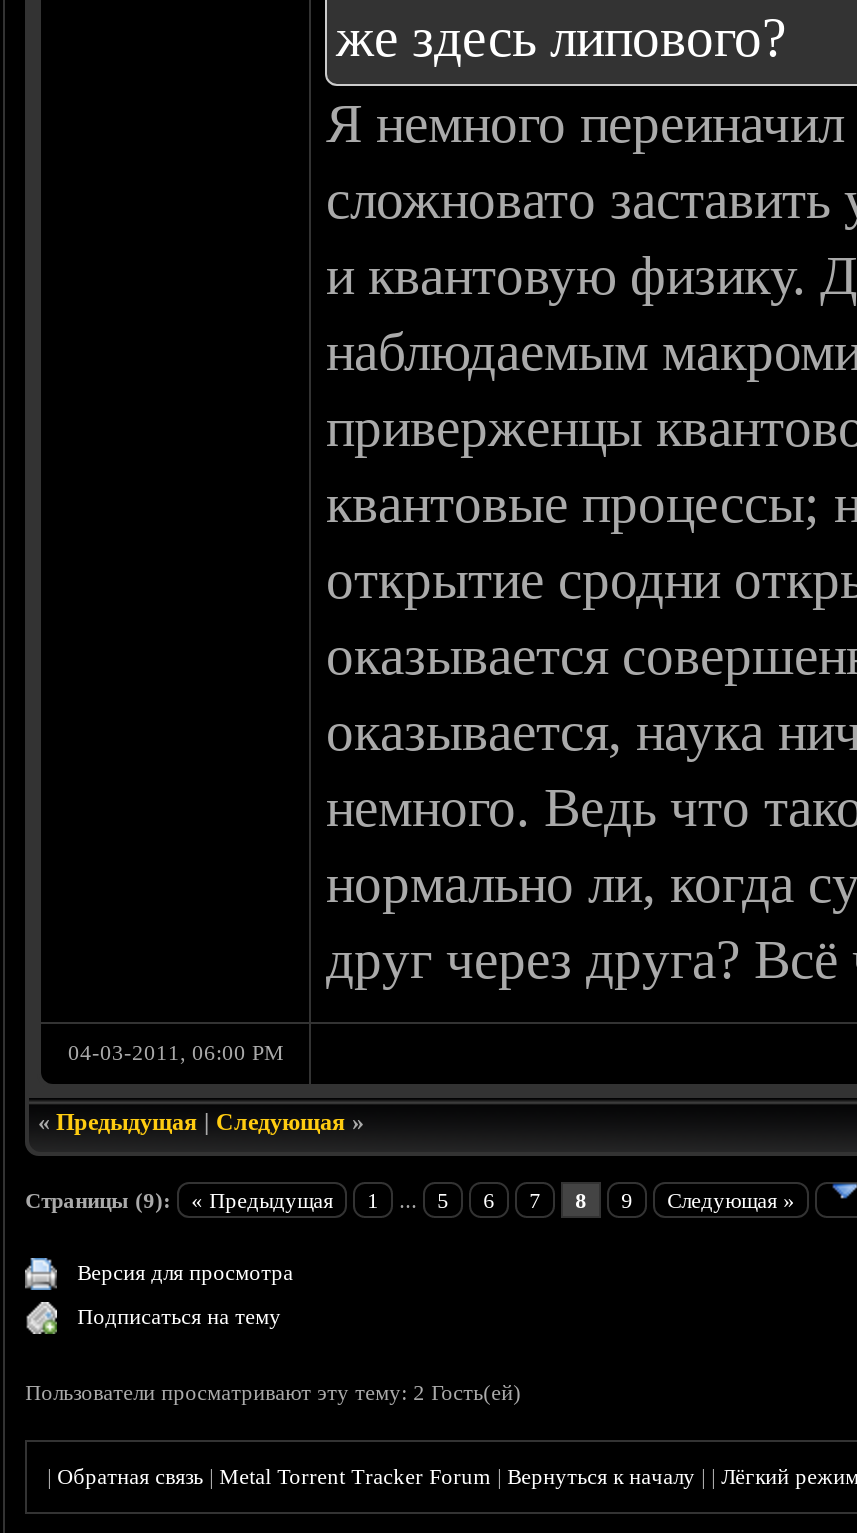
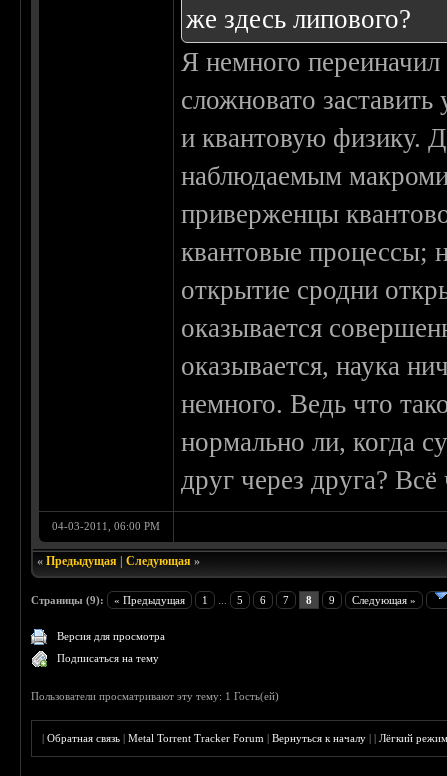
- Пользователи просматривают эту тему: 2 Гость(ей)
+ Пользователи просматривают эту тему: 1 Гость(ей)
